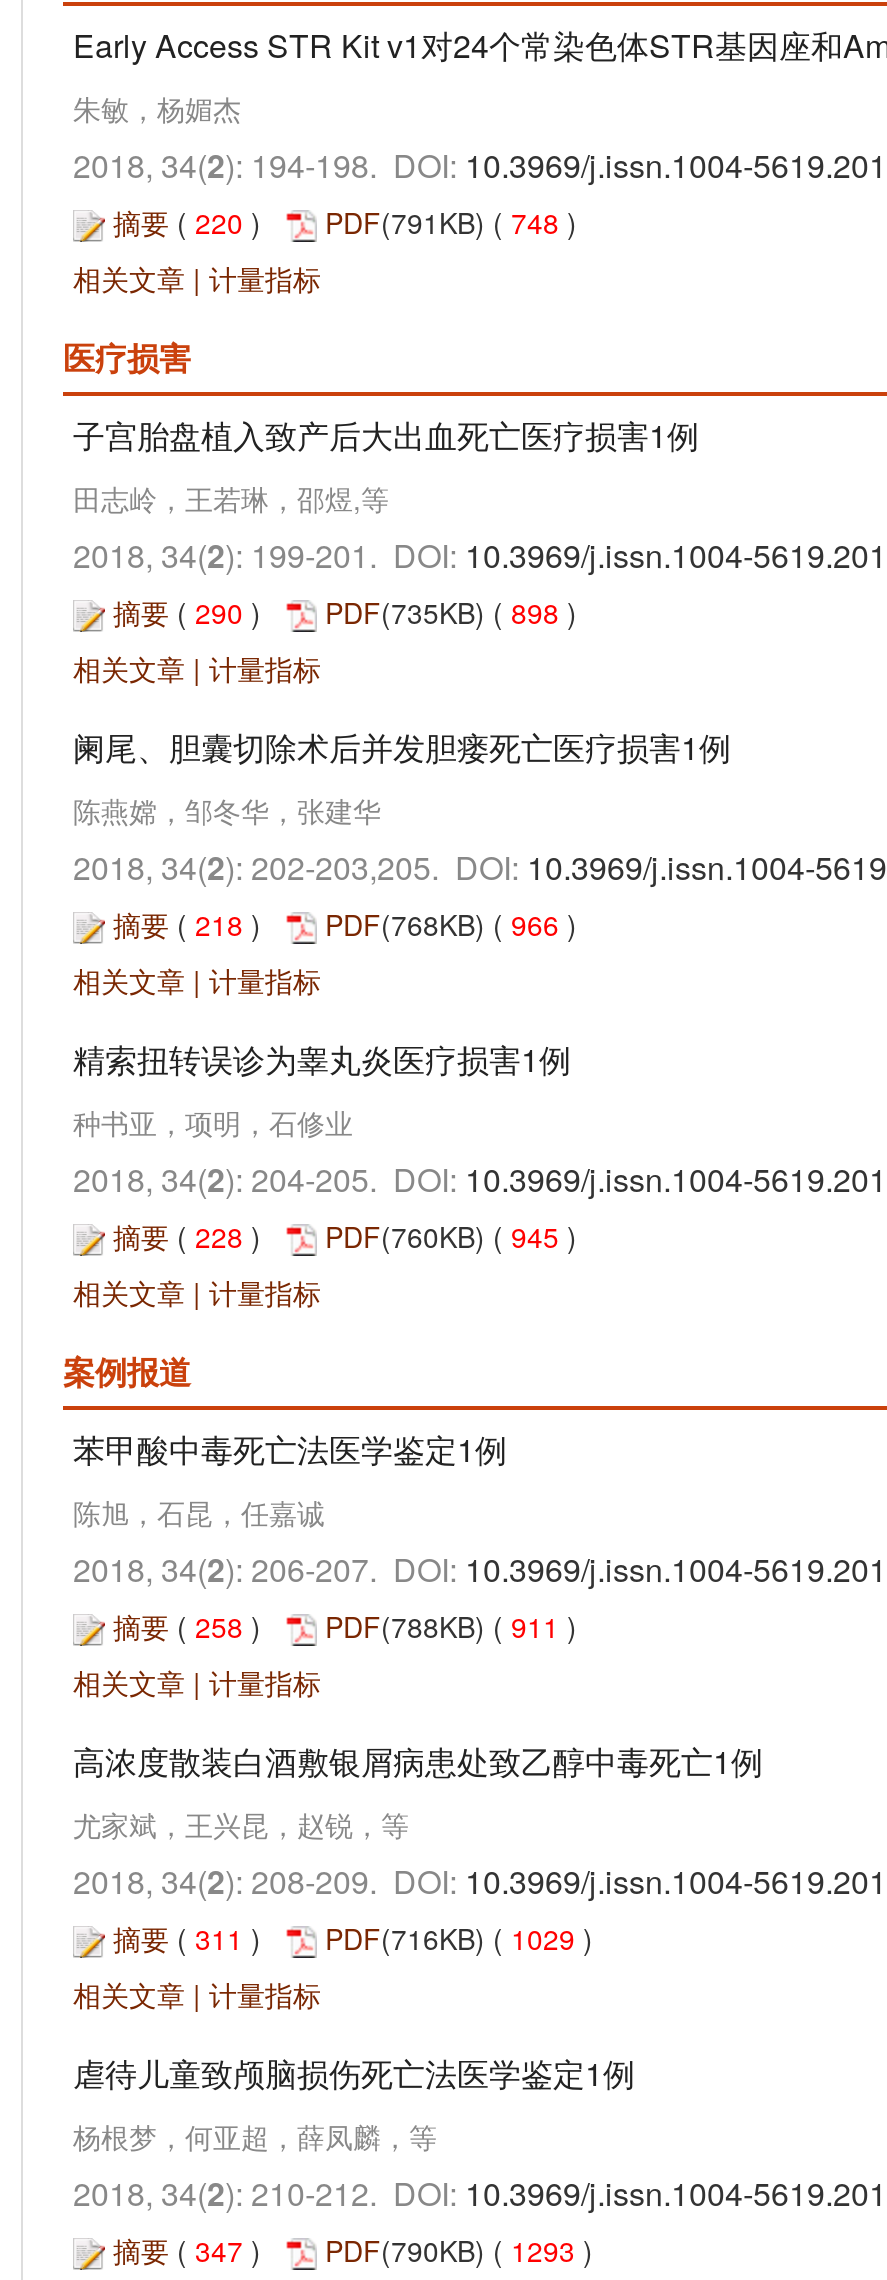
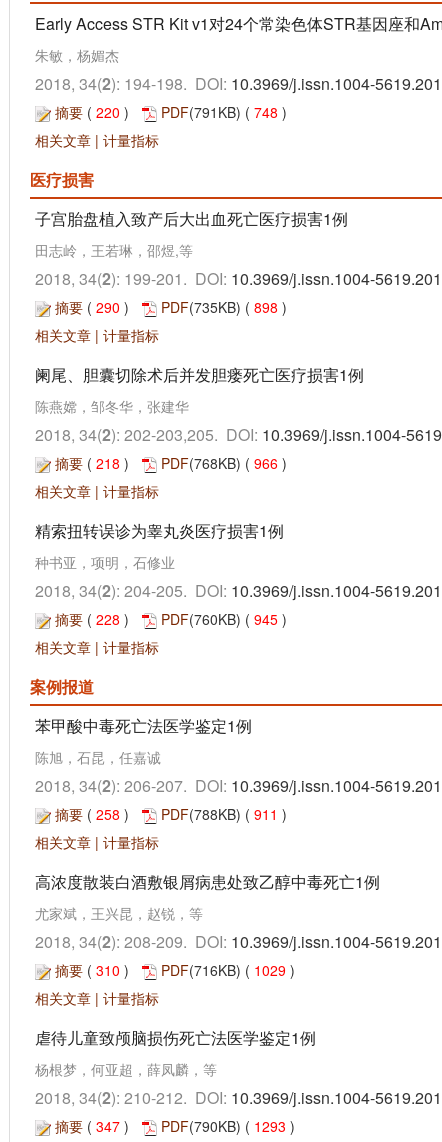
- 摘要(311) PDF(716KB) (1029)
+ 摘要(310) PDF(716KB) (1029)
